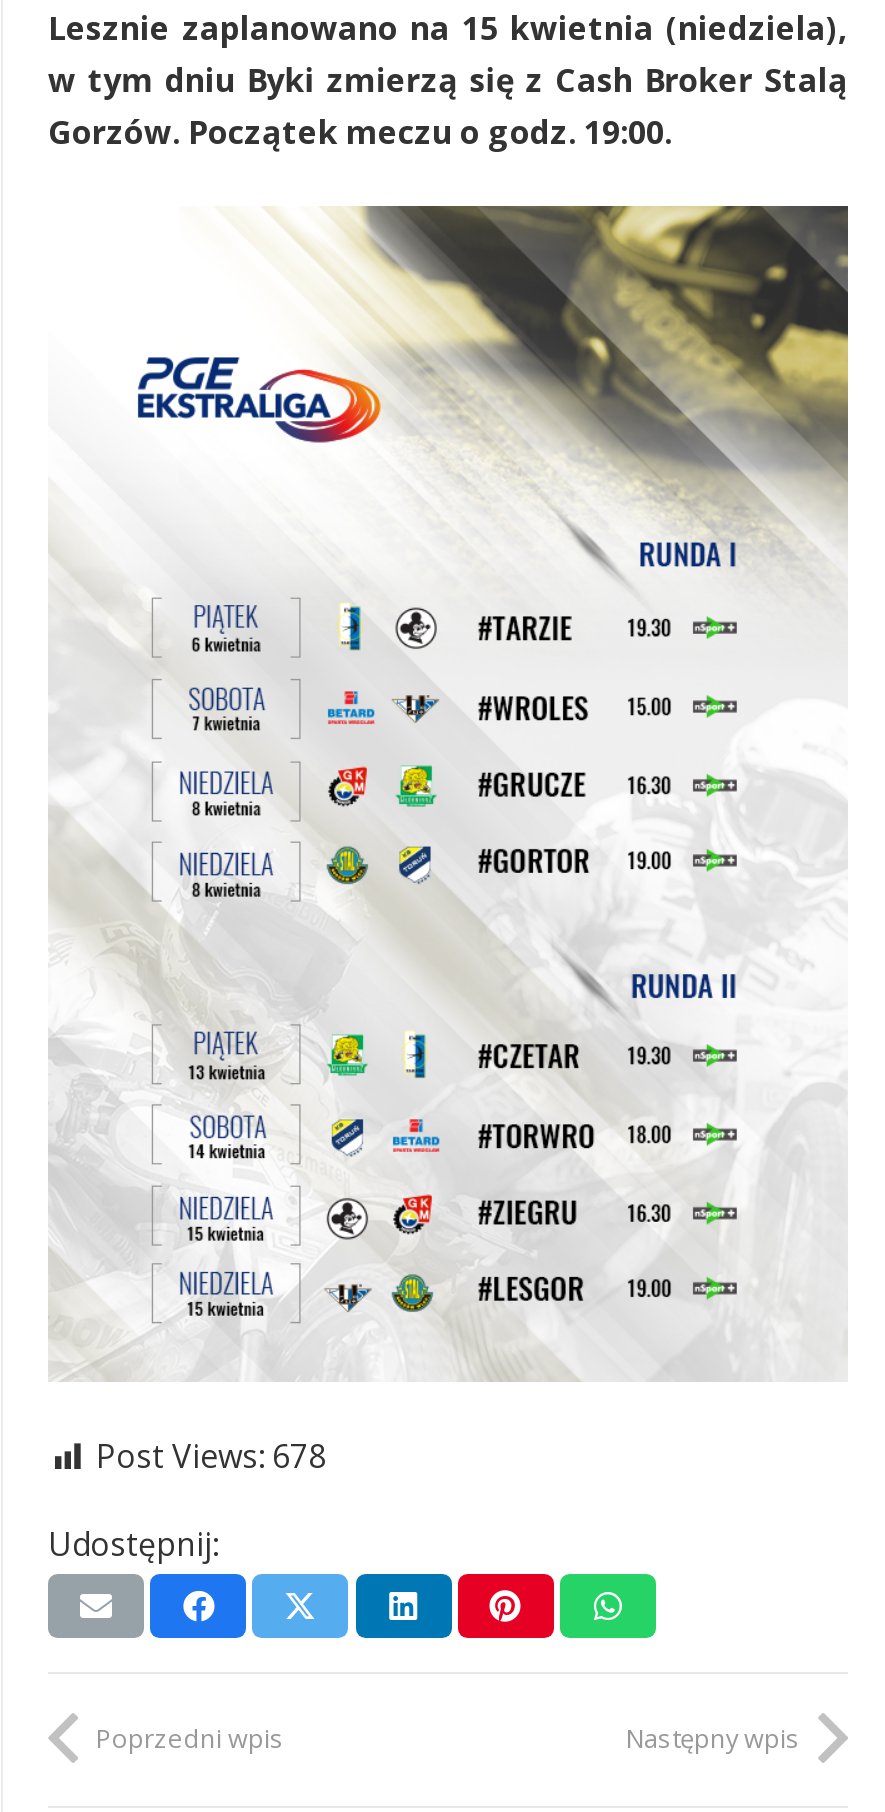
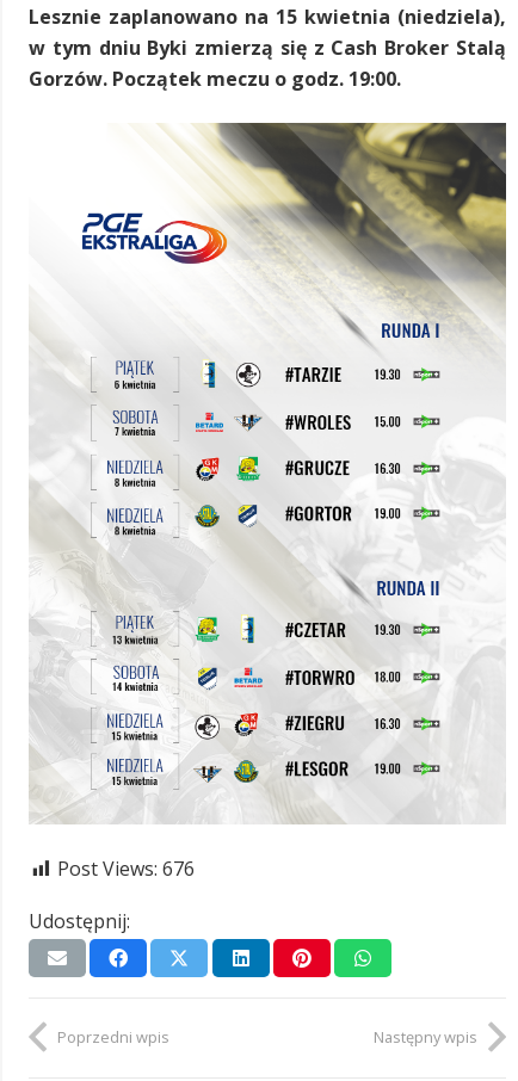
- Post Views: 678
+ Post Views: 676
